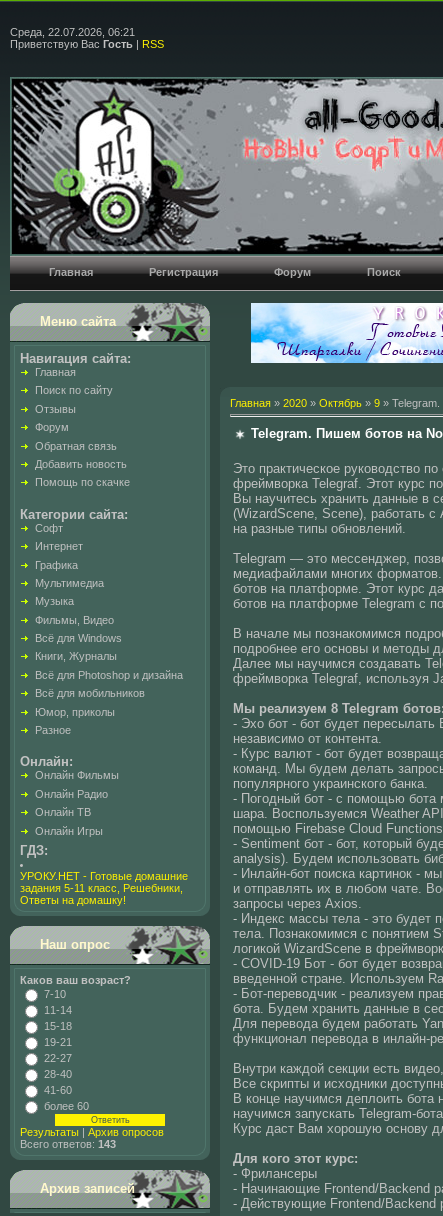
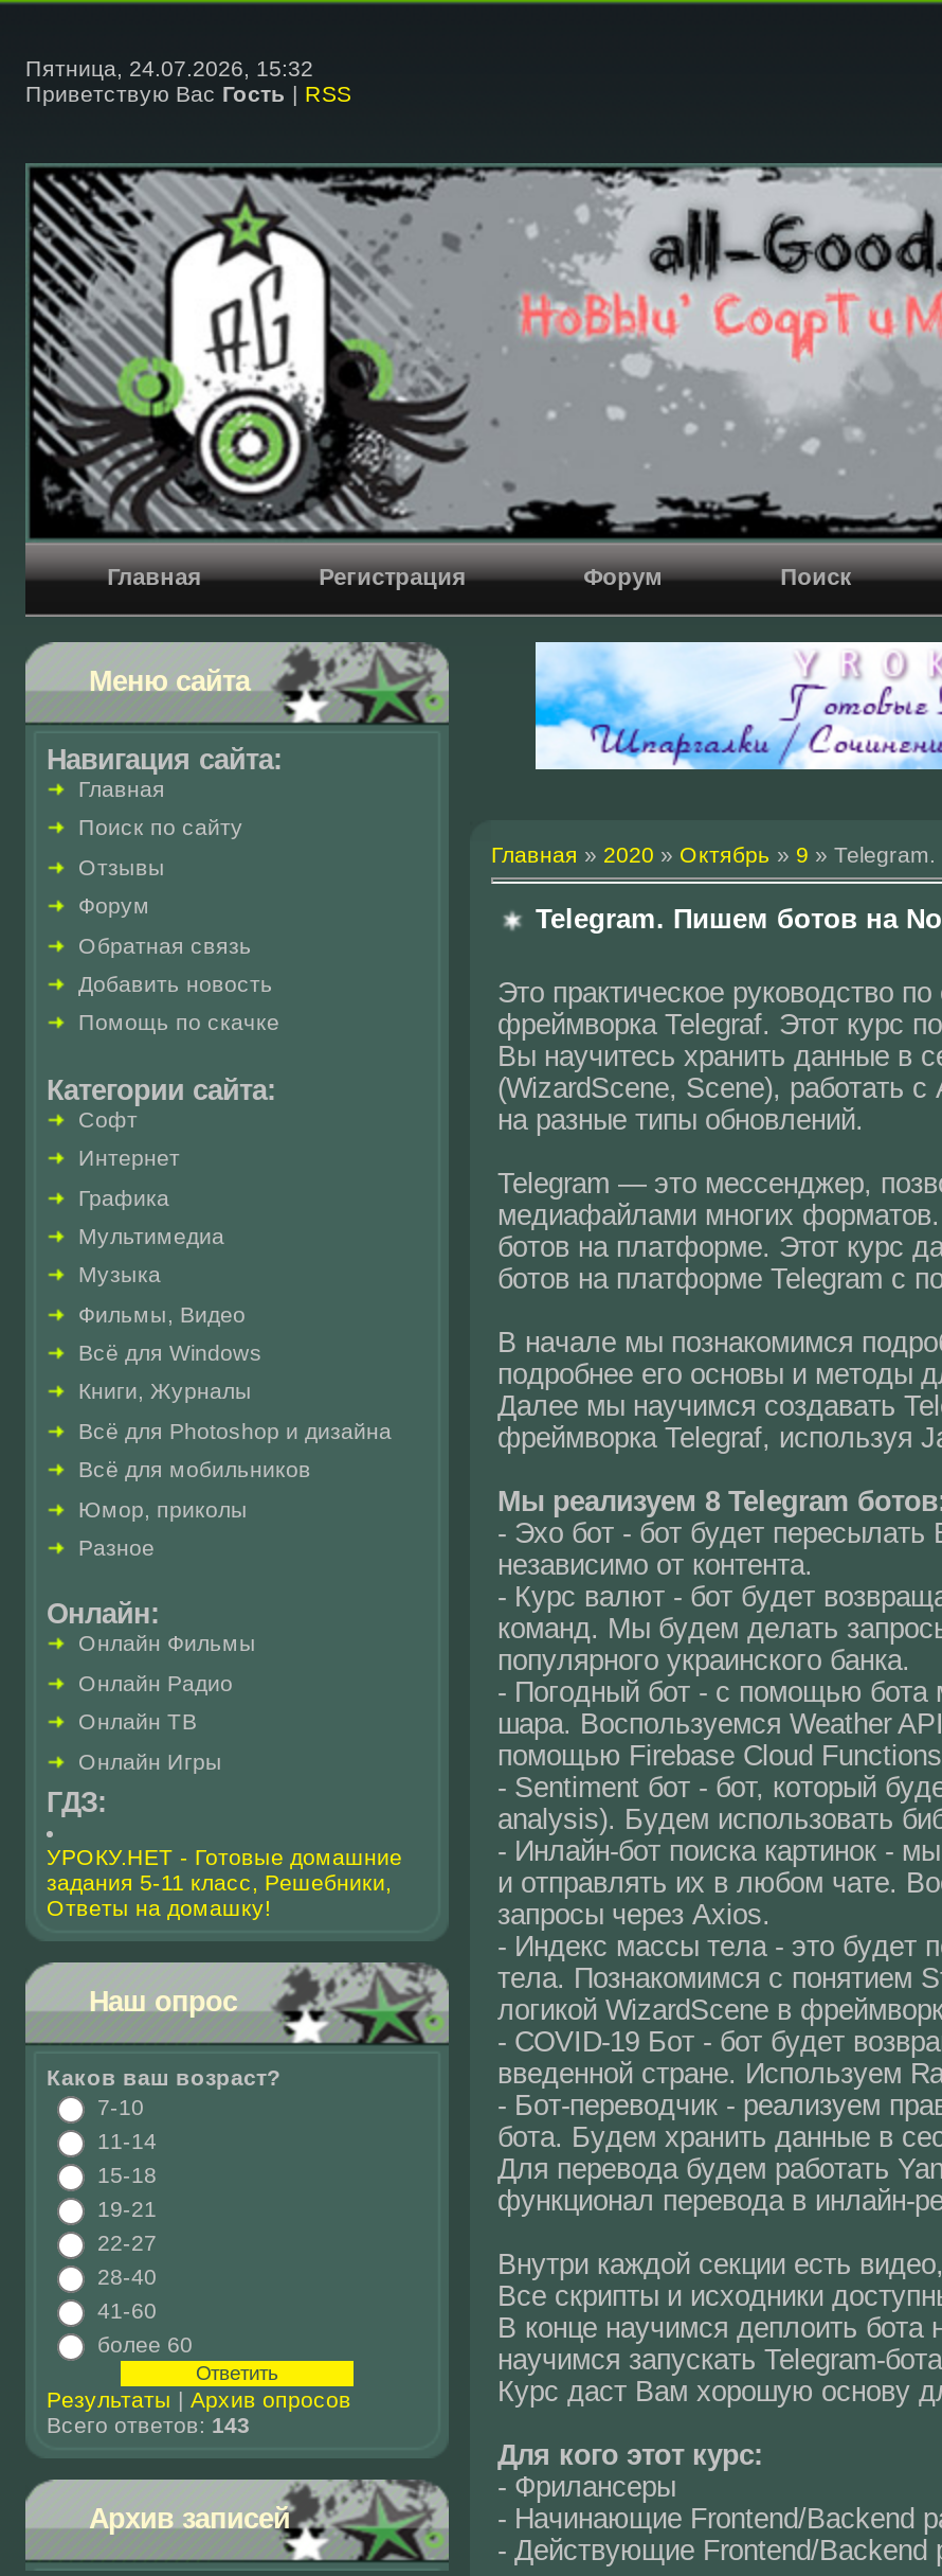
- Среда, 22.07.2026, 06:21
+ Пятница, 24.07.2026, 15:32
